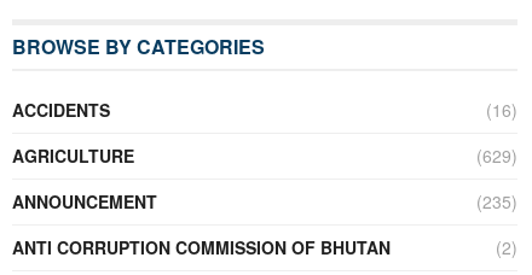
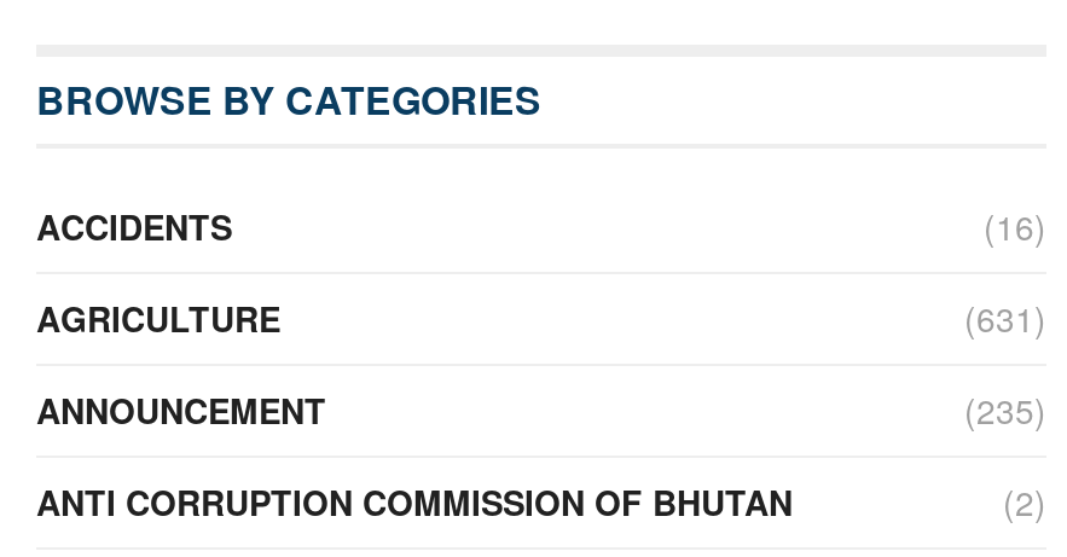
- (629)
+ (631)
